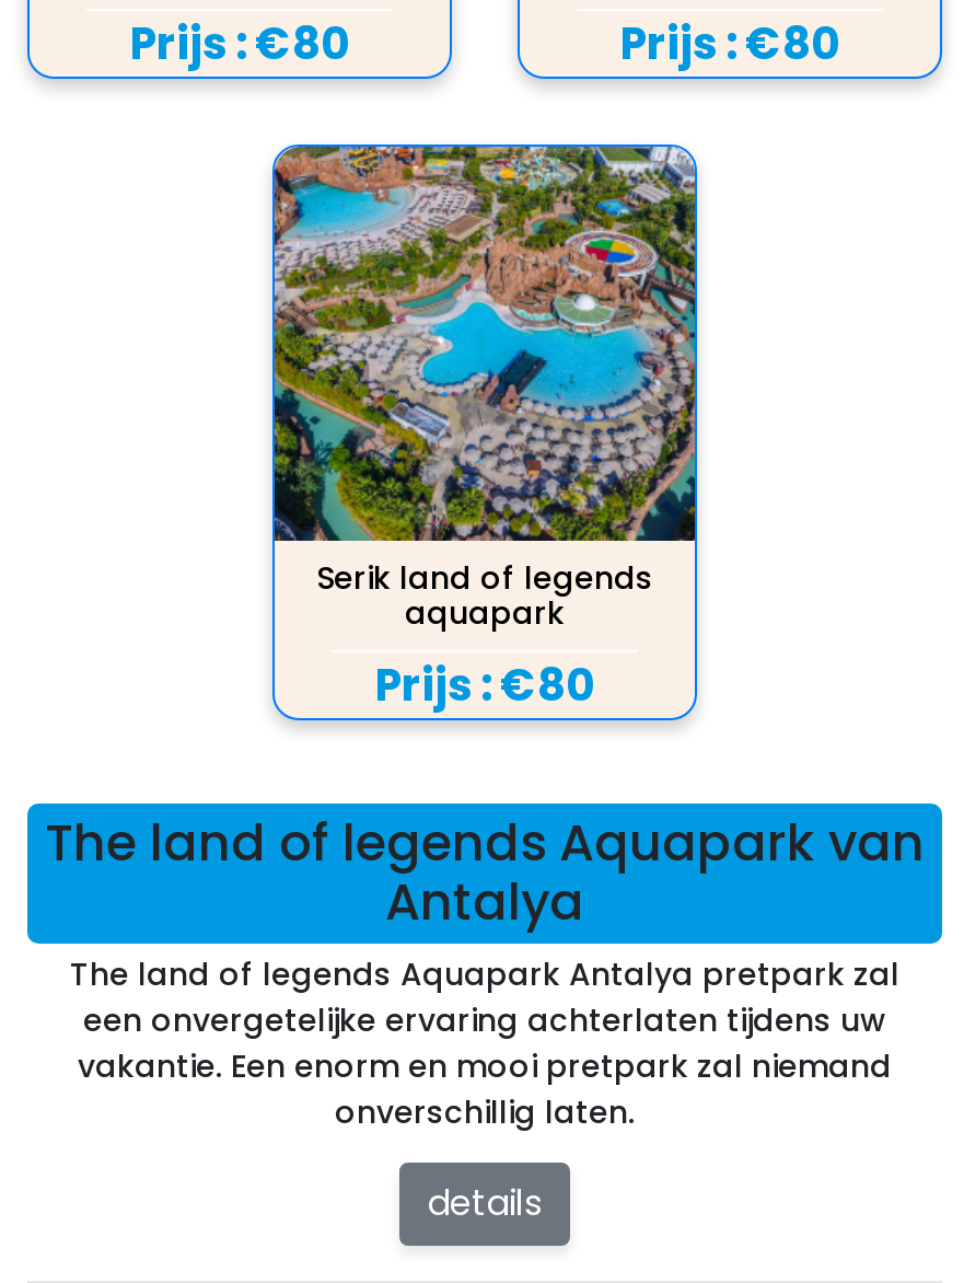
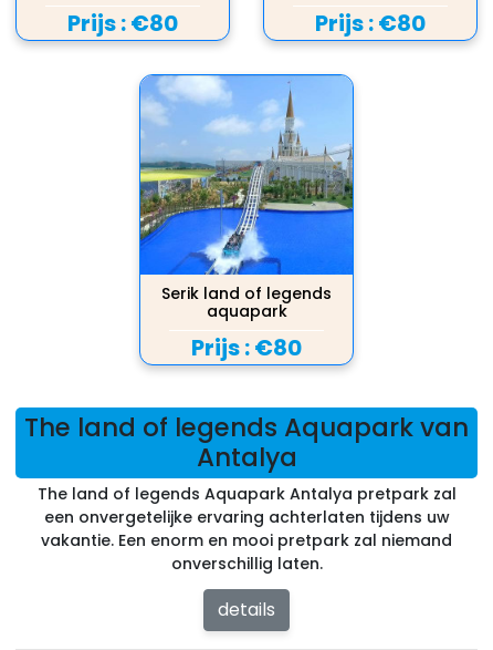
- [image]
+ [image]
